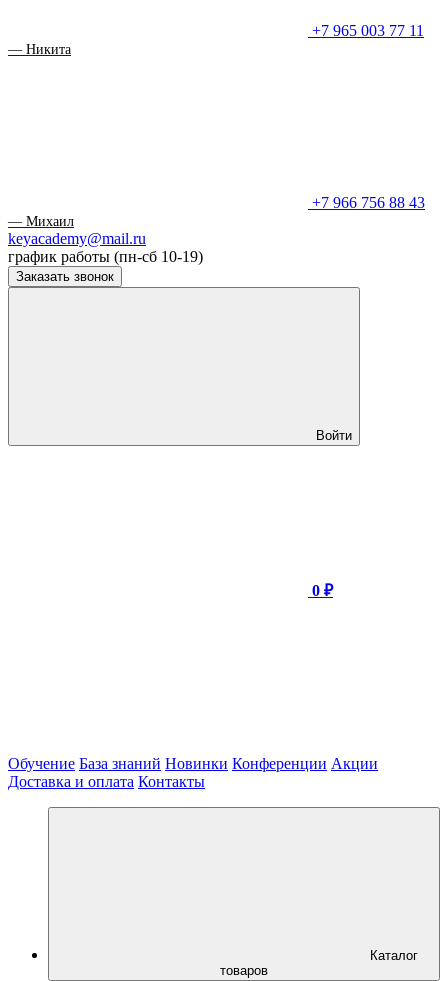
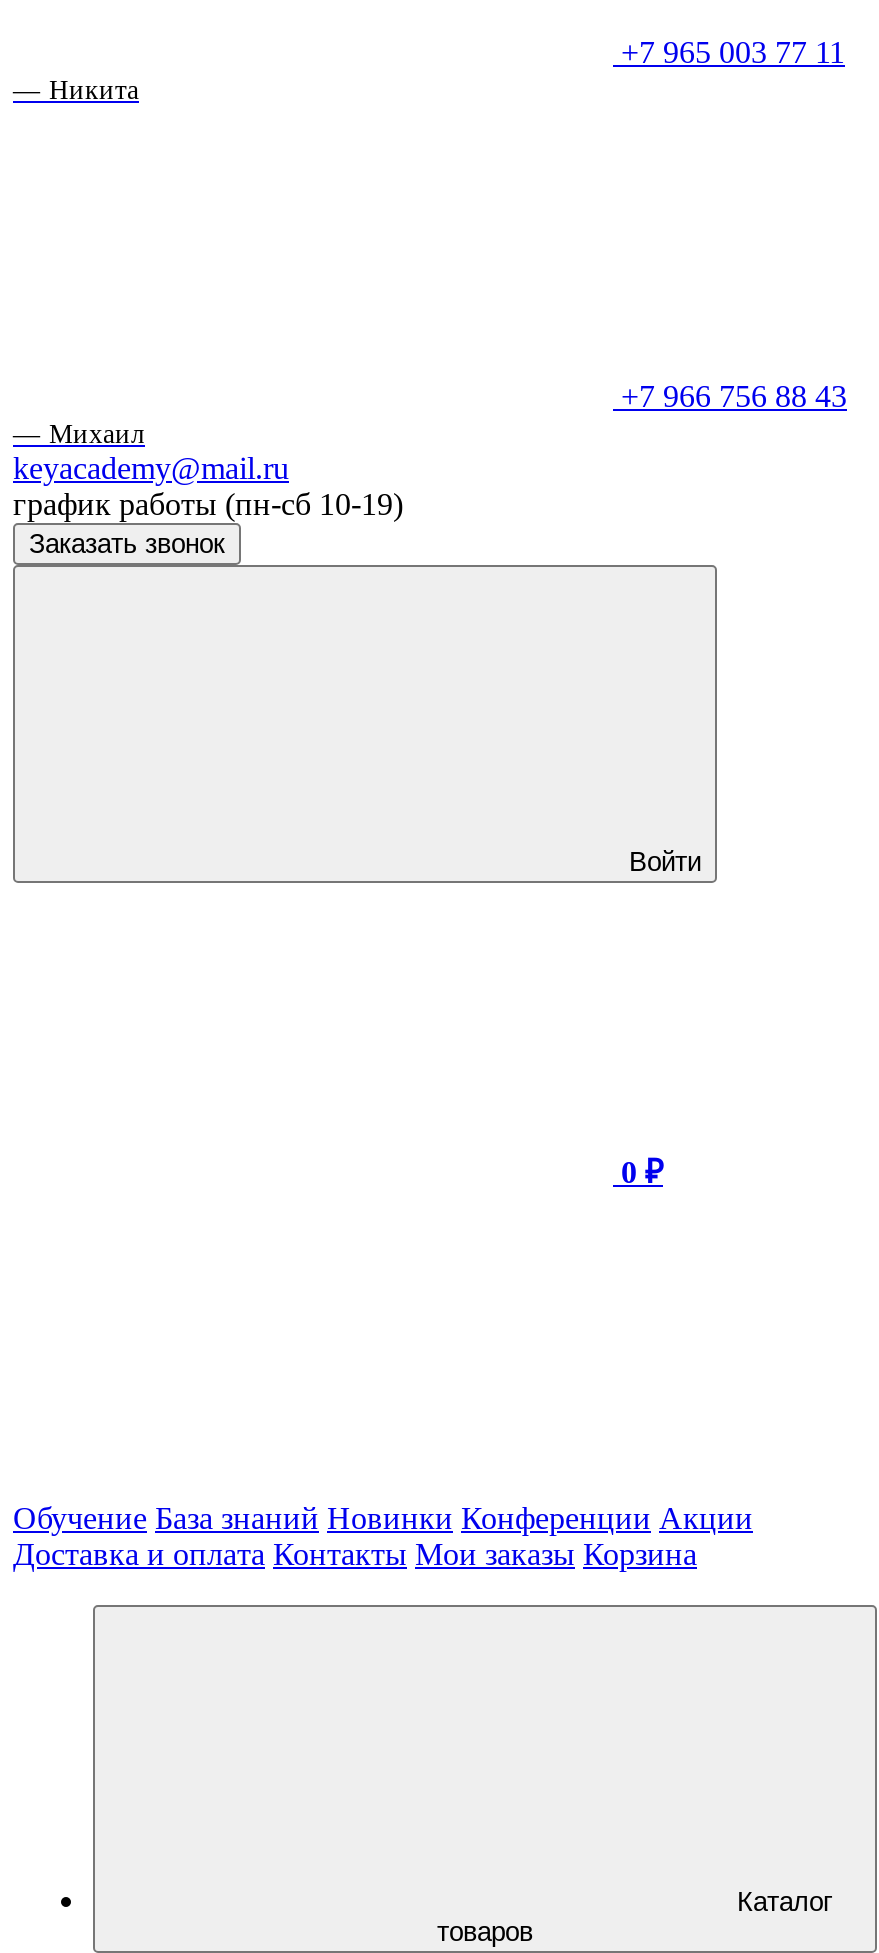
- Доставка и оплата Контакты
+ Доставка и оплата Контакты Мои заказы Корзина
